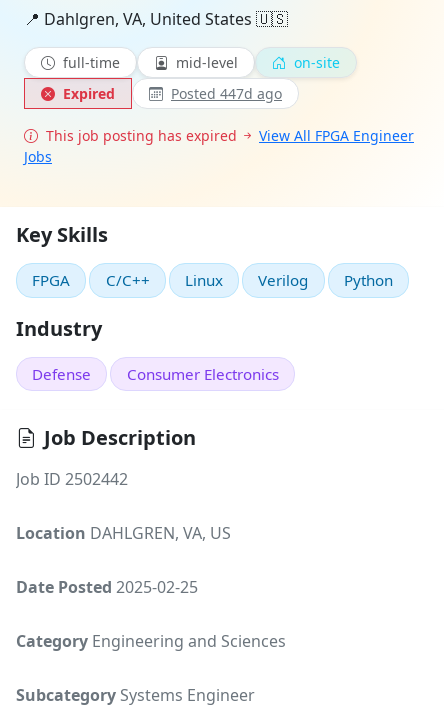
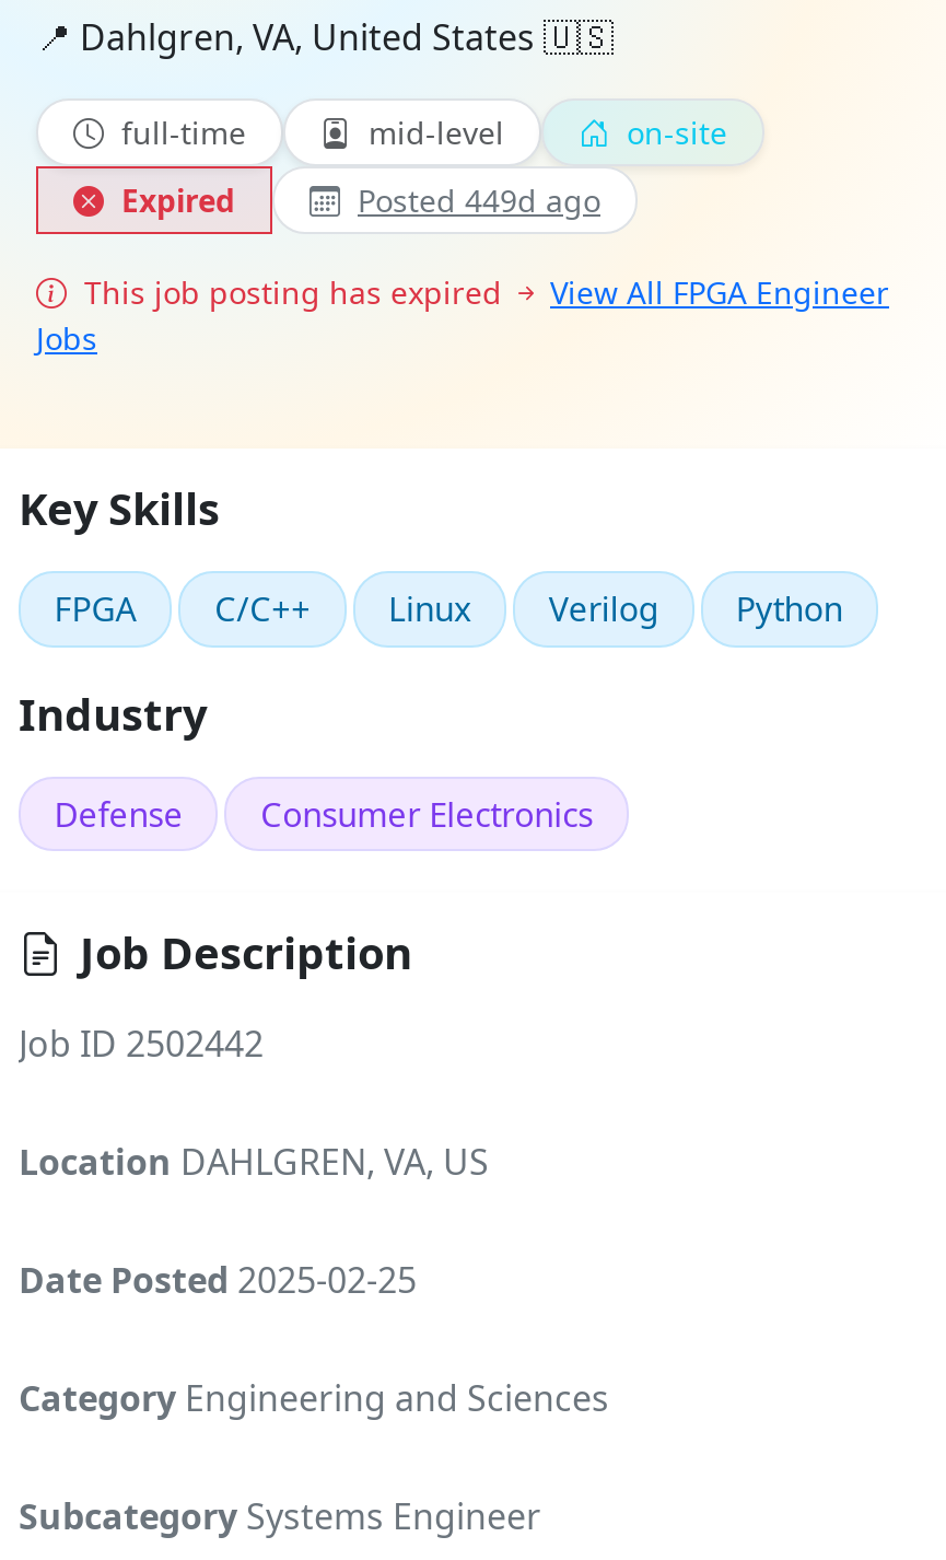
- Posted 447d ago
+ Posted 449d ago
